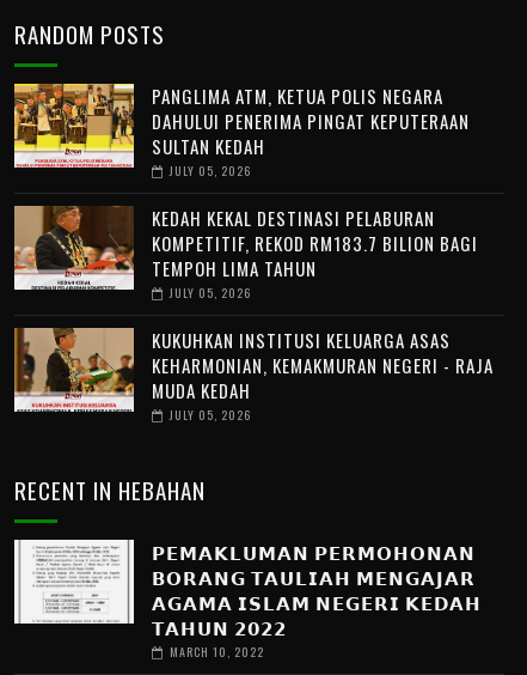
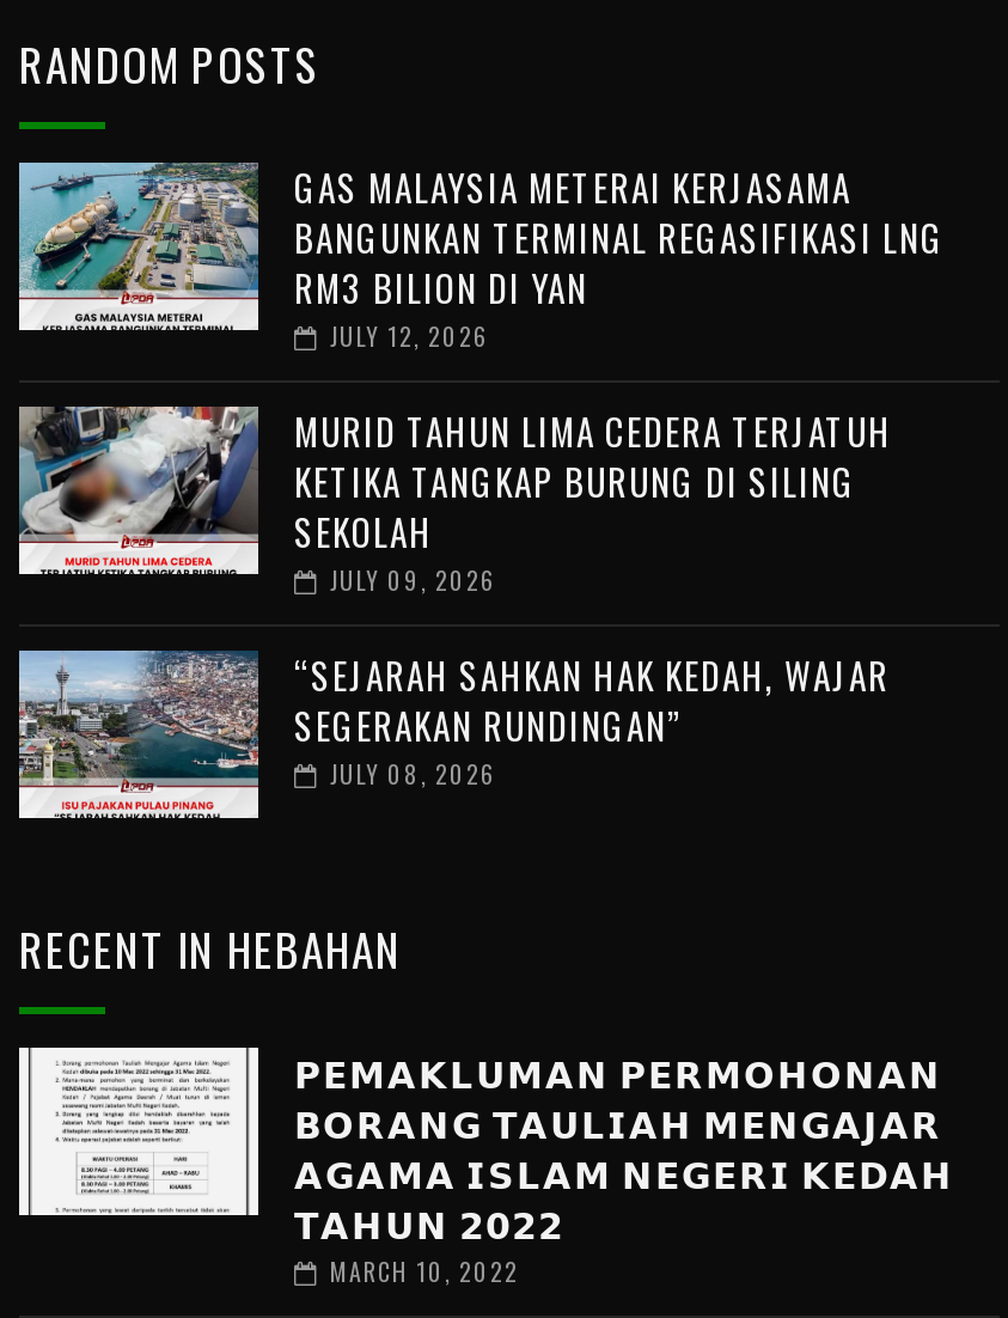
- [image]
- PANGLIMA ATM, KETUA POLIS NEGARA
- DAHULUI PENERIMA PINGAT KEPUTERAAN
- SULTAN KEDAH
- JULY 05, 2026
+ [image]
+ GAS MALAYSIA METERAI KERJASAMA
+ BANGUNKAN TERMINAL REGASIFIKASI LNG
+ RM3 BILION DI YAN
+ JULY 12, 2026

- [image]
- KEDAH KEKAL DESTINASI PELABURAN
- KOMPETITIF, REKOD RM183.7 BILION BAGI
- TEMPOH LIMA TAHUN
- JULY 05, 2026
+ [image]
+ MURID TAHUN LIMA CEDERA TERJATUH
+ KETIKA TANGKAP BURUNG DI SILING
+ SEKOLAH
+ JULY 09, 2026

- [image]
- KUKUHKAN INSTITUSI KELUARGA ASAS
- KEHARMONIAN, KEMAKMURAN NEGERI - RAJA
- MUDA KEDAH
- JULY 05, 2026
+ [image]
+ “SEJARAH SAHKAN HAK KEDAH, WAJAR
+ SEGERAKAN RUNDINGAN”
+ JULY 08, 2026
